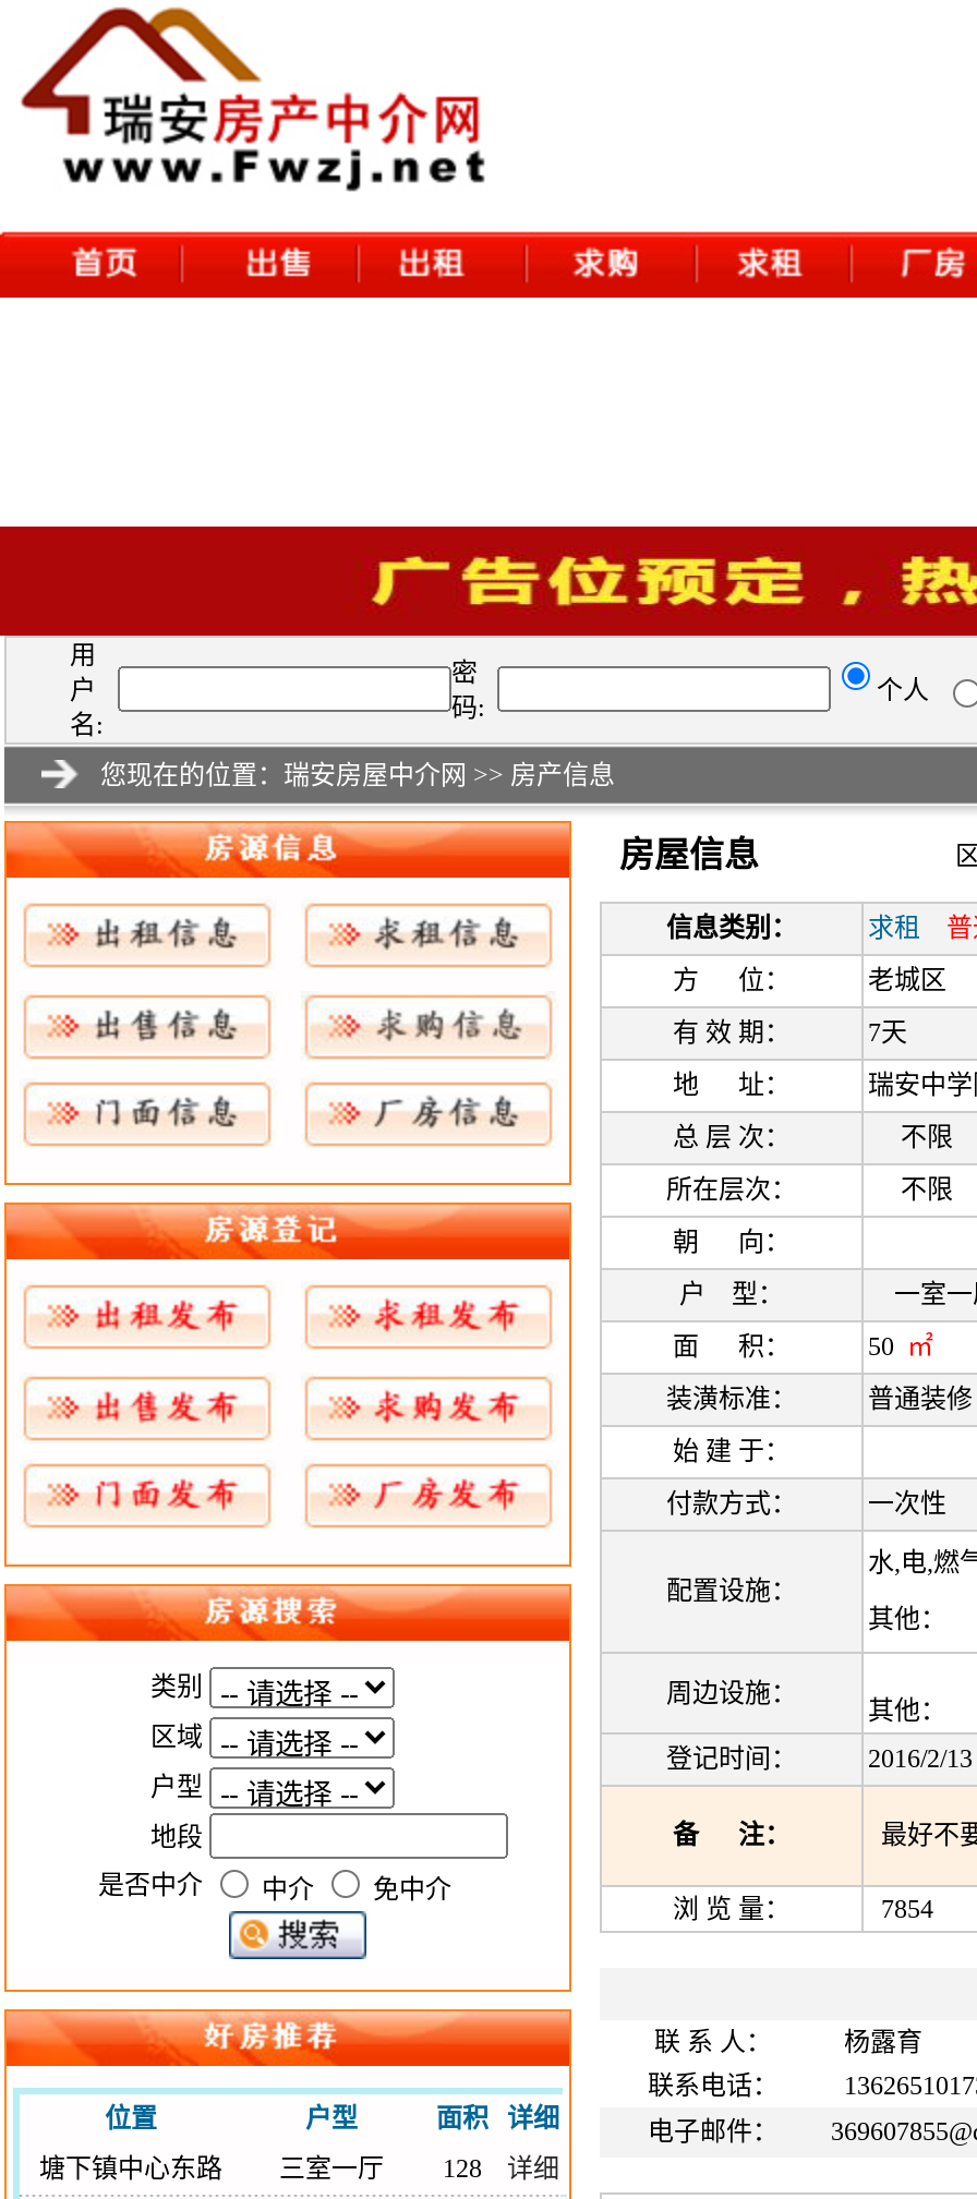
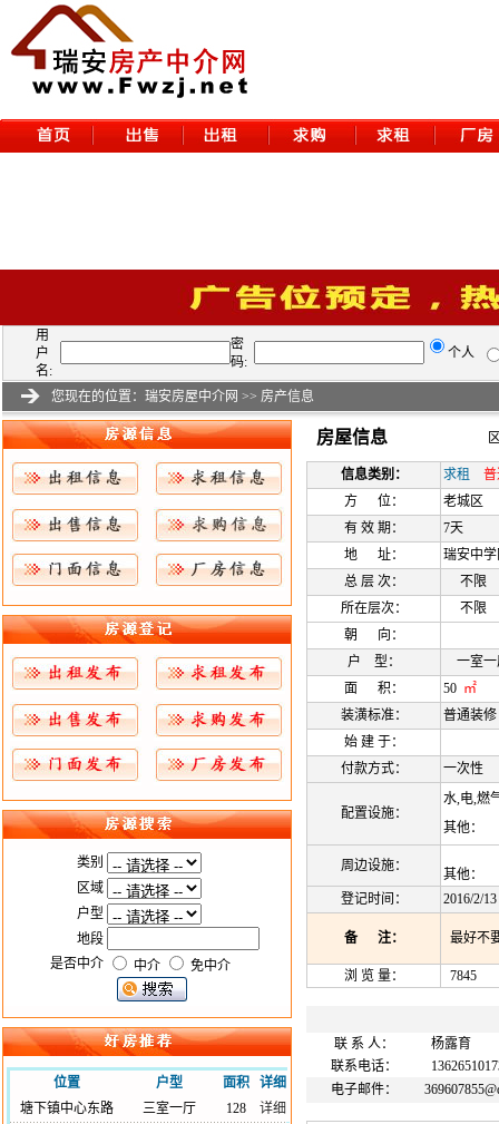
- 7854
+ 7845
